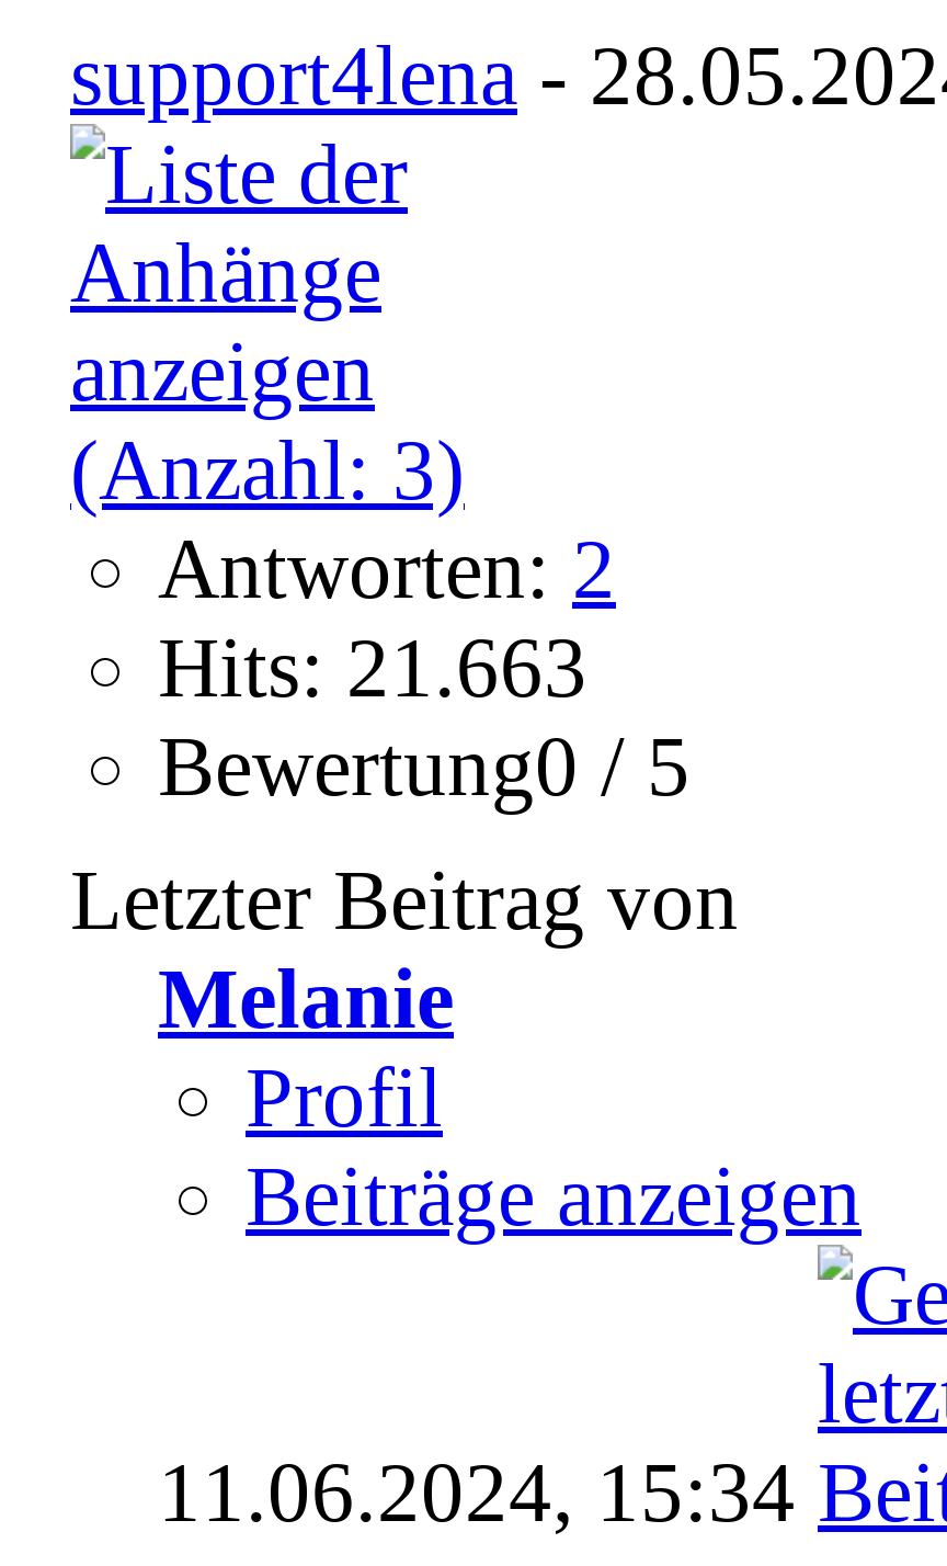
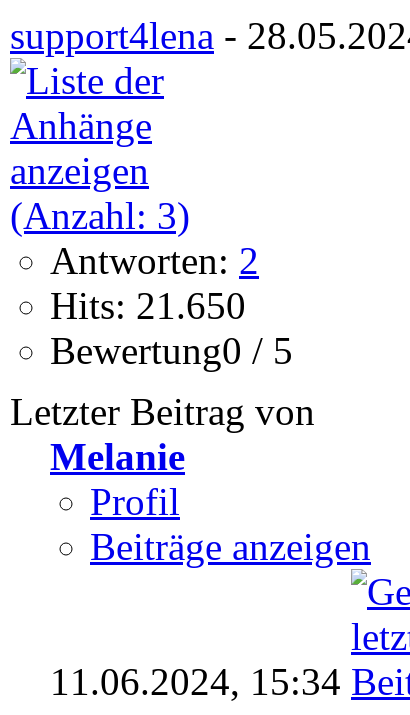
- Hits: 21.663
+ Hits: 21.650
